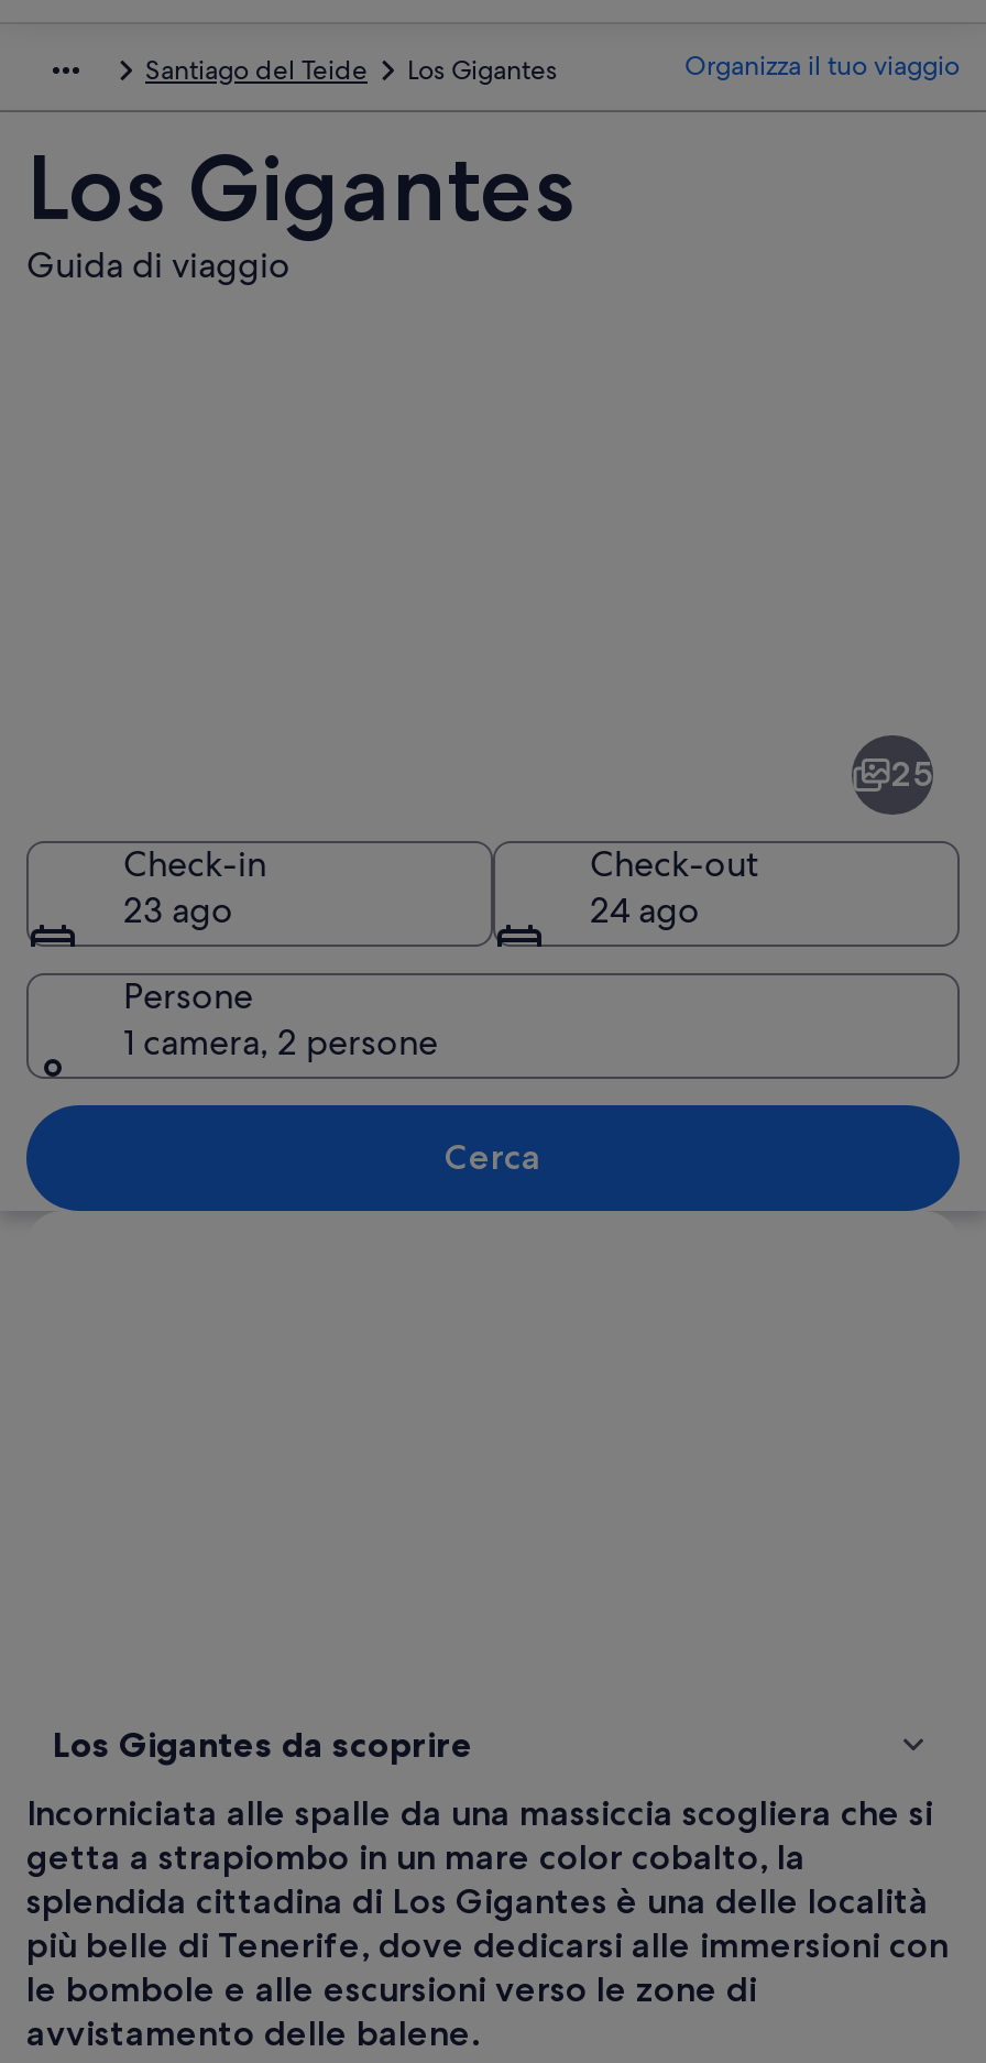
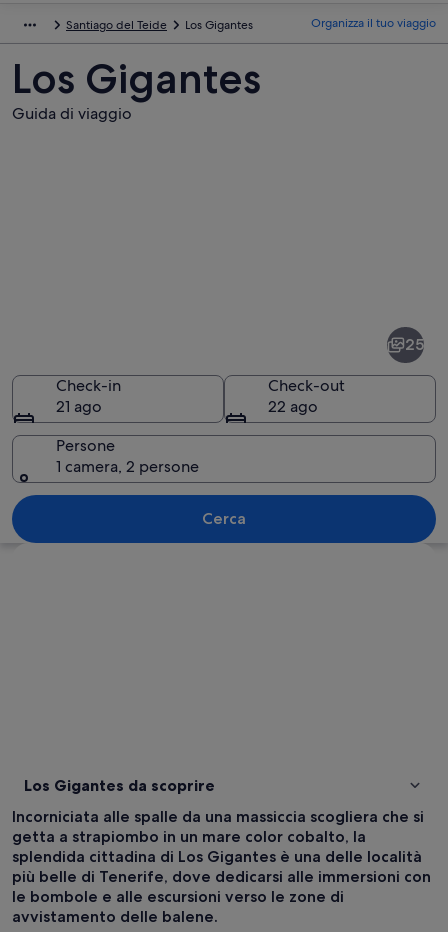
- 23 ago
+ 21 ago

- 24 ago
+ 22 ago
